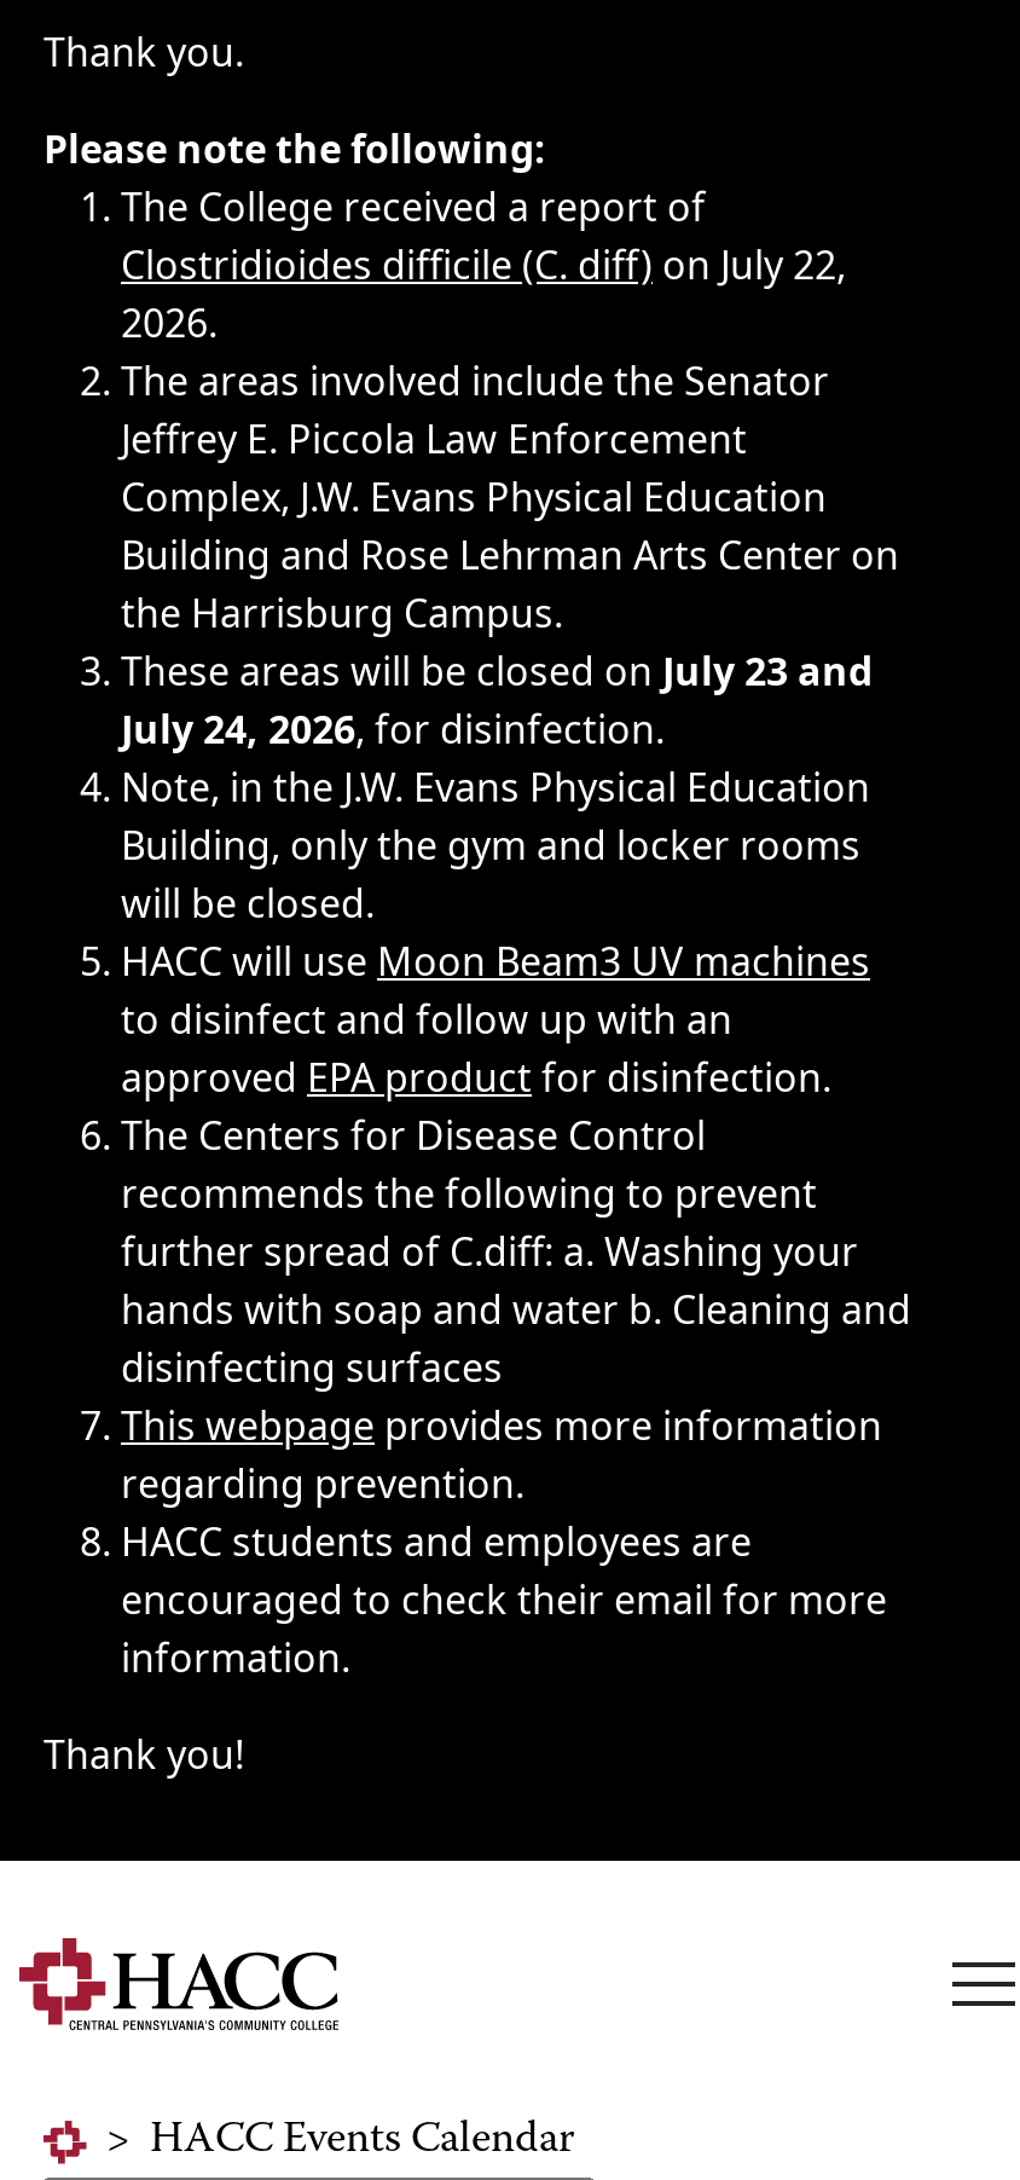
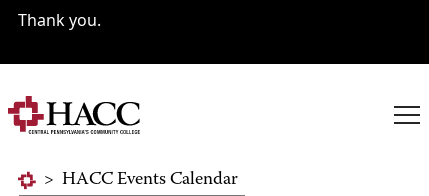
- Please note the following:
- The College received a report of
- Clostridioides difficile (C. diff) on July 22,
- 2026.
- The areas involved include the Senator
- Jeffrey E. Piccola Law Enforcement
- Complex, J.W. Evans Physical Education
- Building and Rose Lehrman Arts Center on
- the Harrisburg Campus.
- These areas will be closed on July 23 and
- July 24, 2026, for disinfection.
- Note, in the J.W. Evans Physical Education
- Building, only the gym and locker rooms
- will be closed.
- HACC will use Moon Beam3 UV machines
- to disinfect and follow up with an
- approved EPA product for disinfection.
- The Centers for Disease Control
- recommends the following to prevent
- further spread of C.diff: a. Washing your
- hands with soap and water b. Cleaning and
- disinfecting surfaces
- This webpage provides more information
- regarding prevention.
- HACC students and employees are
- encouraged to check their email for more
- information.
- Thank you!
